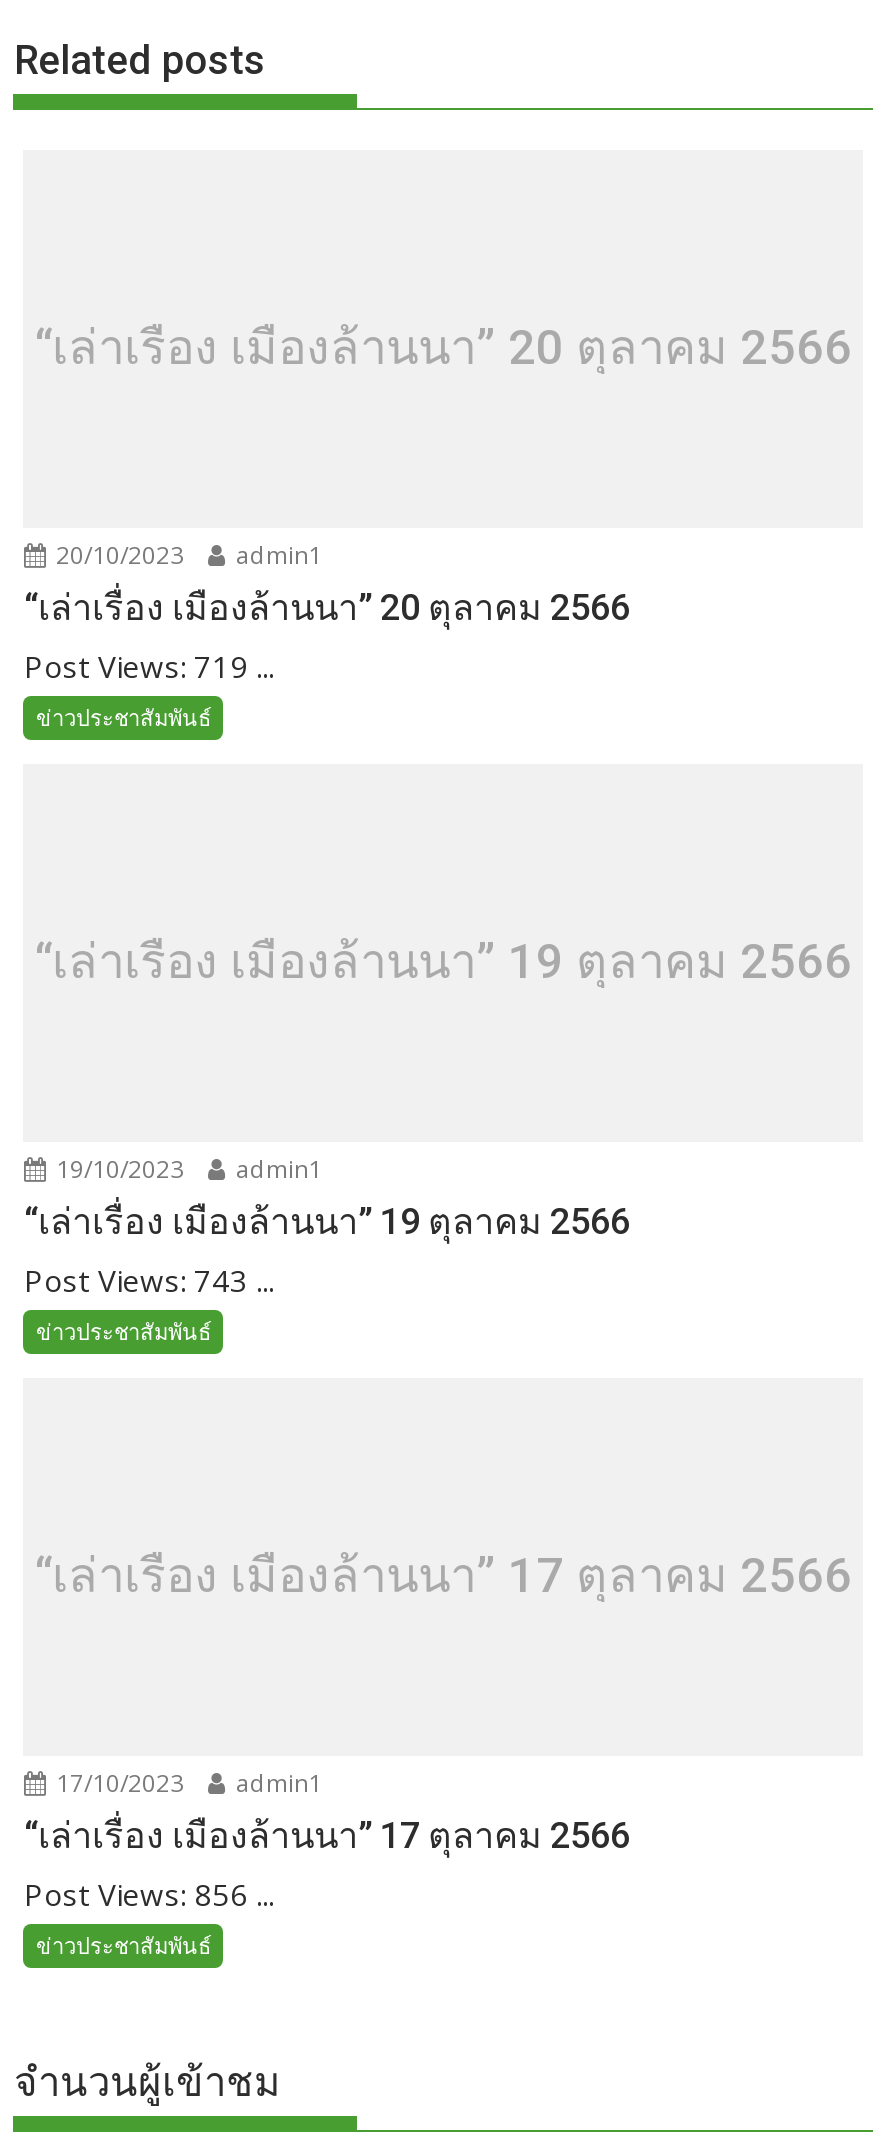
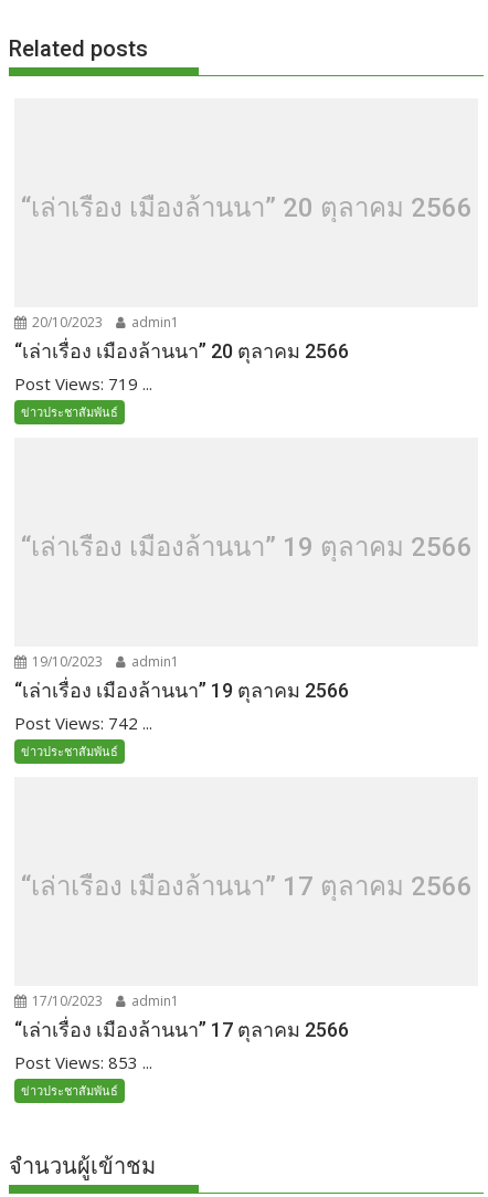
- Post Views: 743 ...
+ Post Views: 742 ...

- Post Views: 856 ...
+ Post Views: 853 ...
